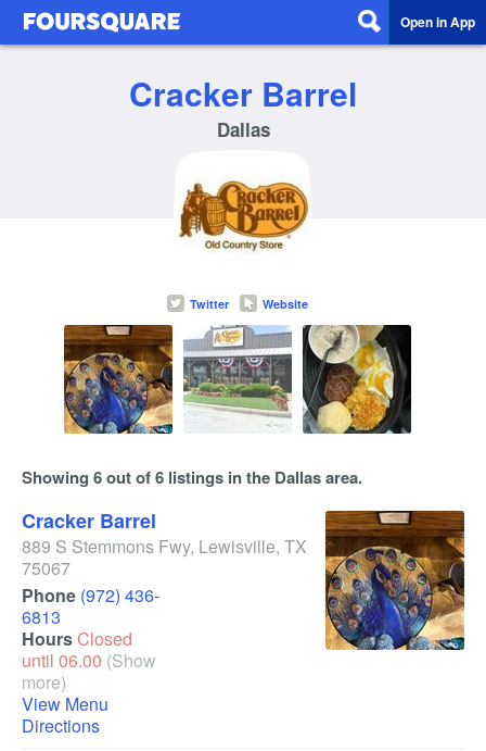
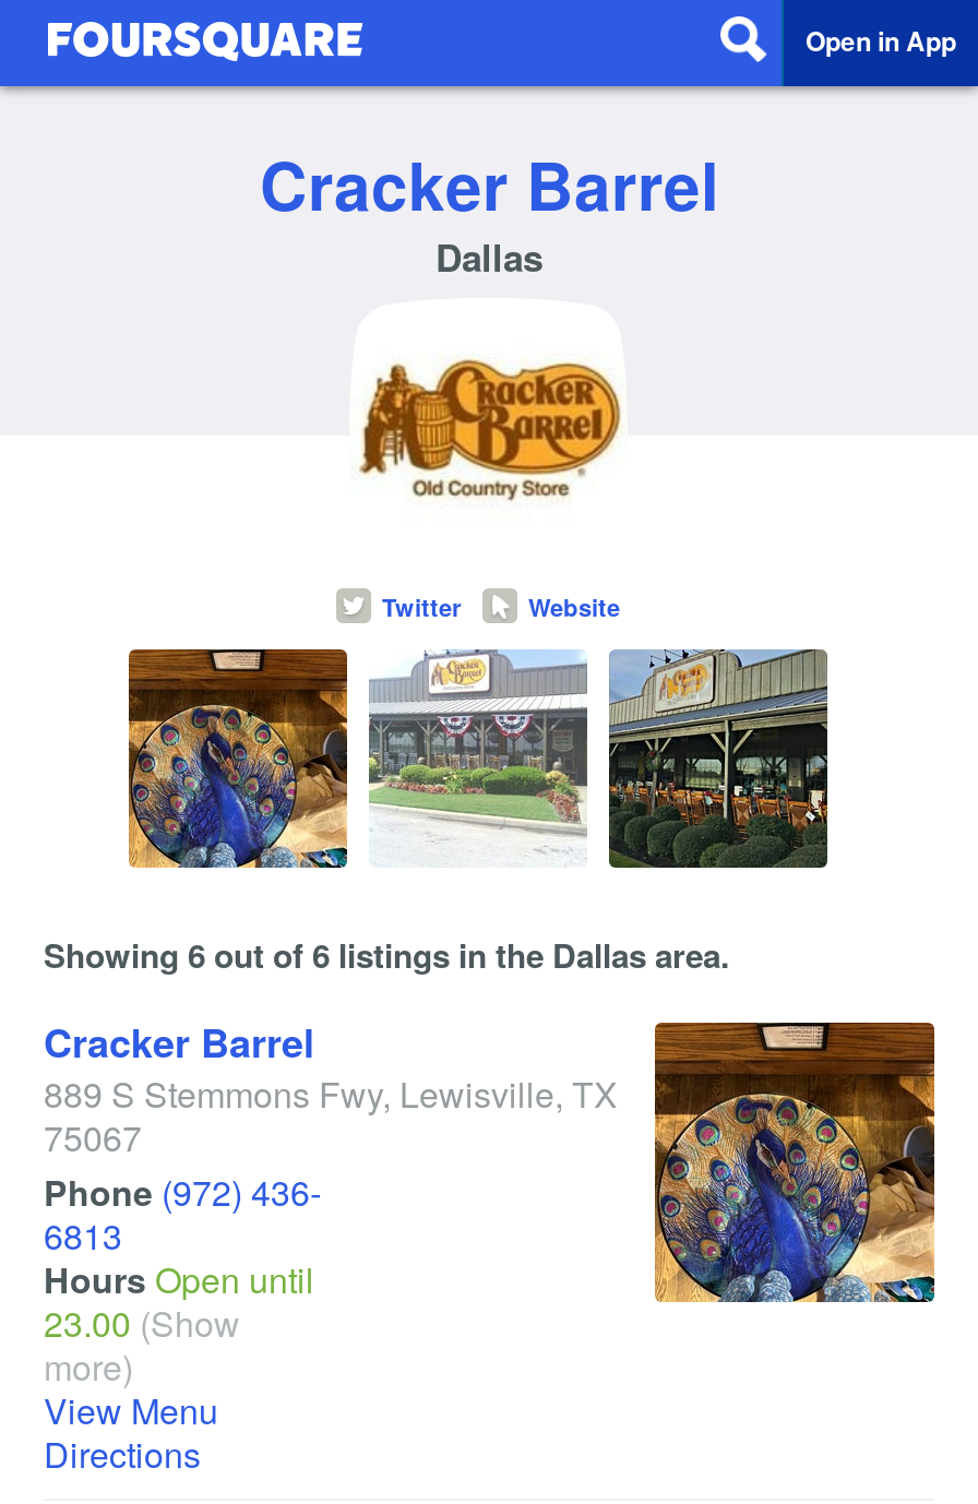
- [image]
+ [image]

- Hours Closed
- until 06.00 (Show
+ Hours Open until
+ 23.00 (Show
